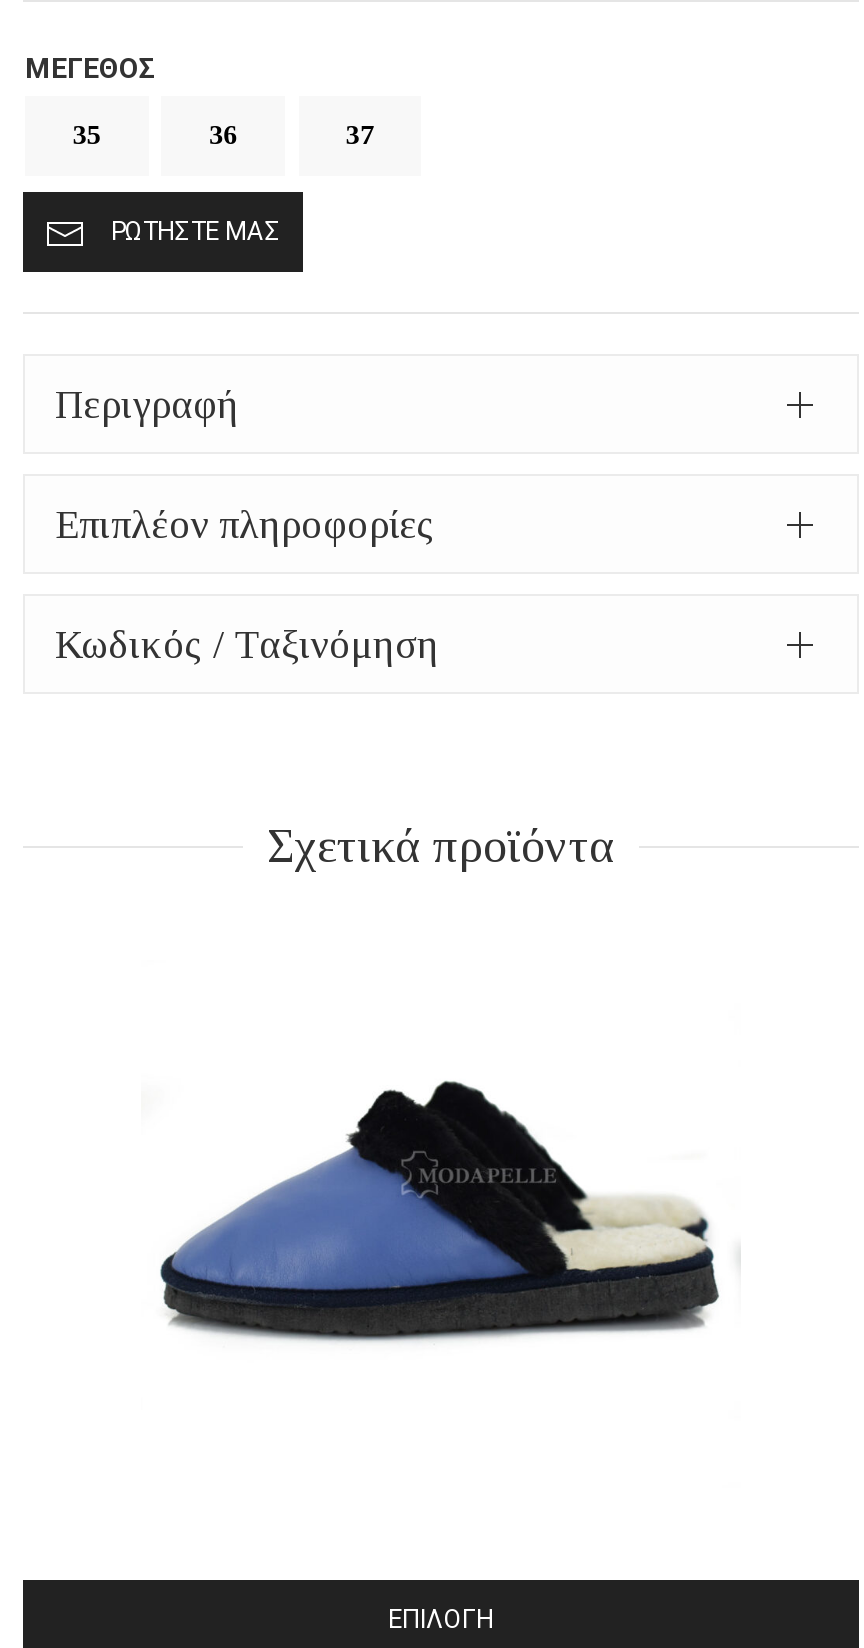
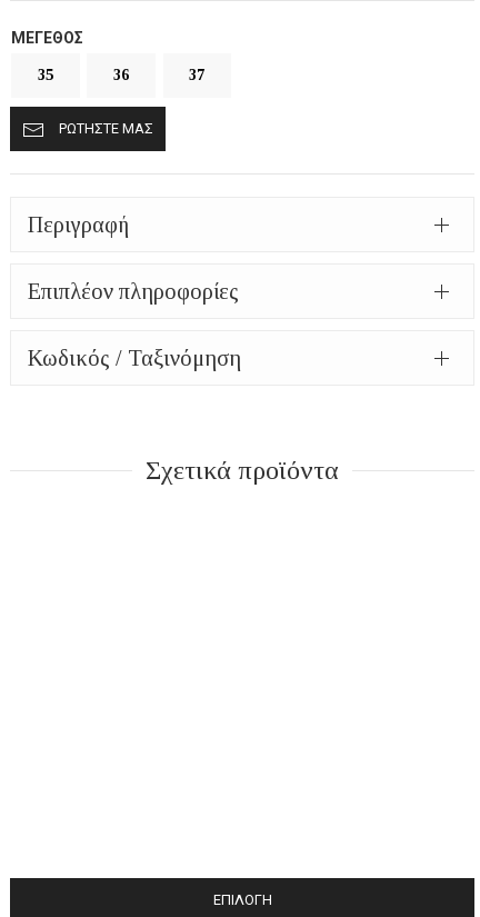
- [image]
